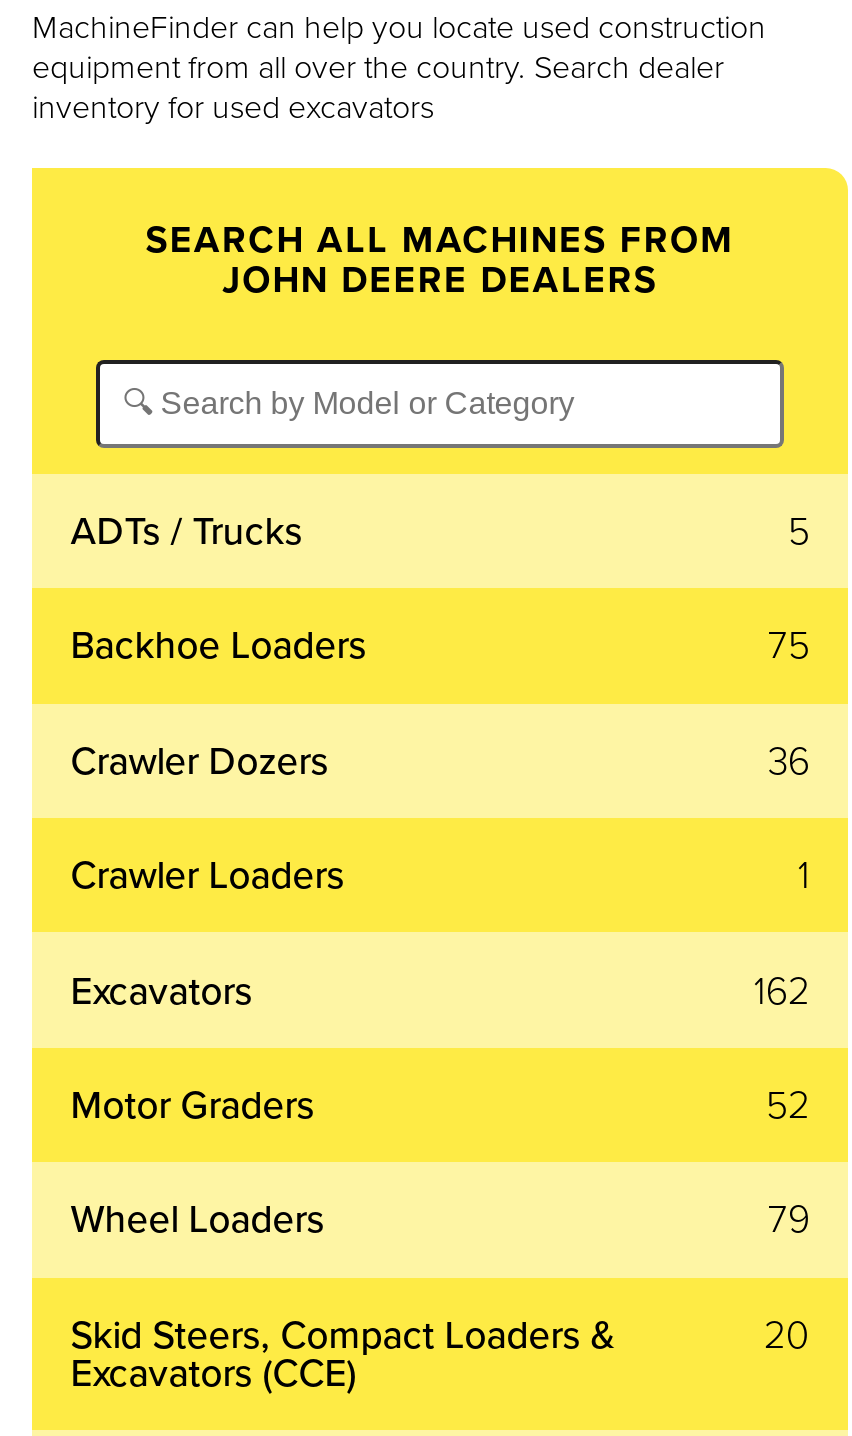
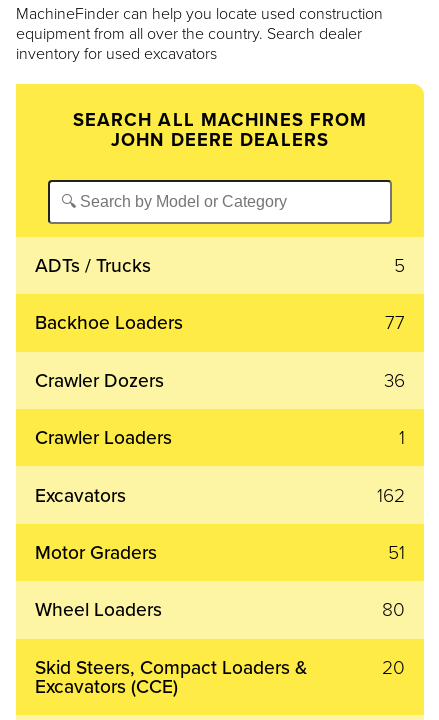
- 75
+ 77

- 52
+ 51

- 79
+ 80
